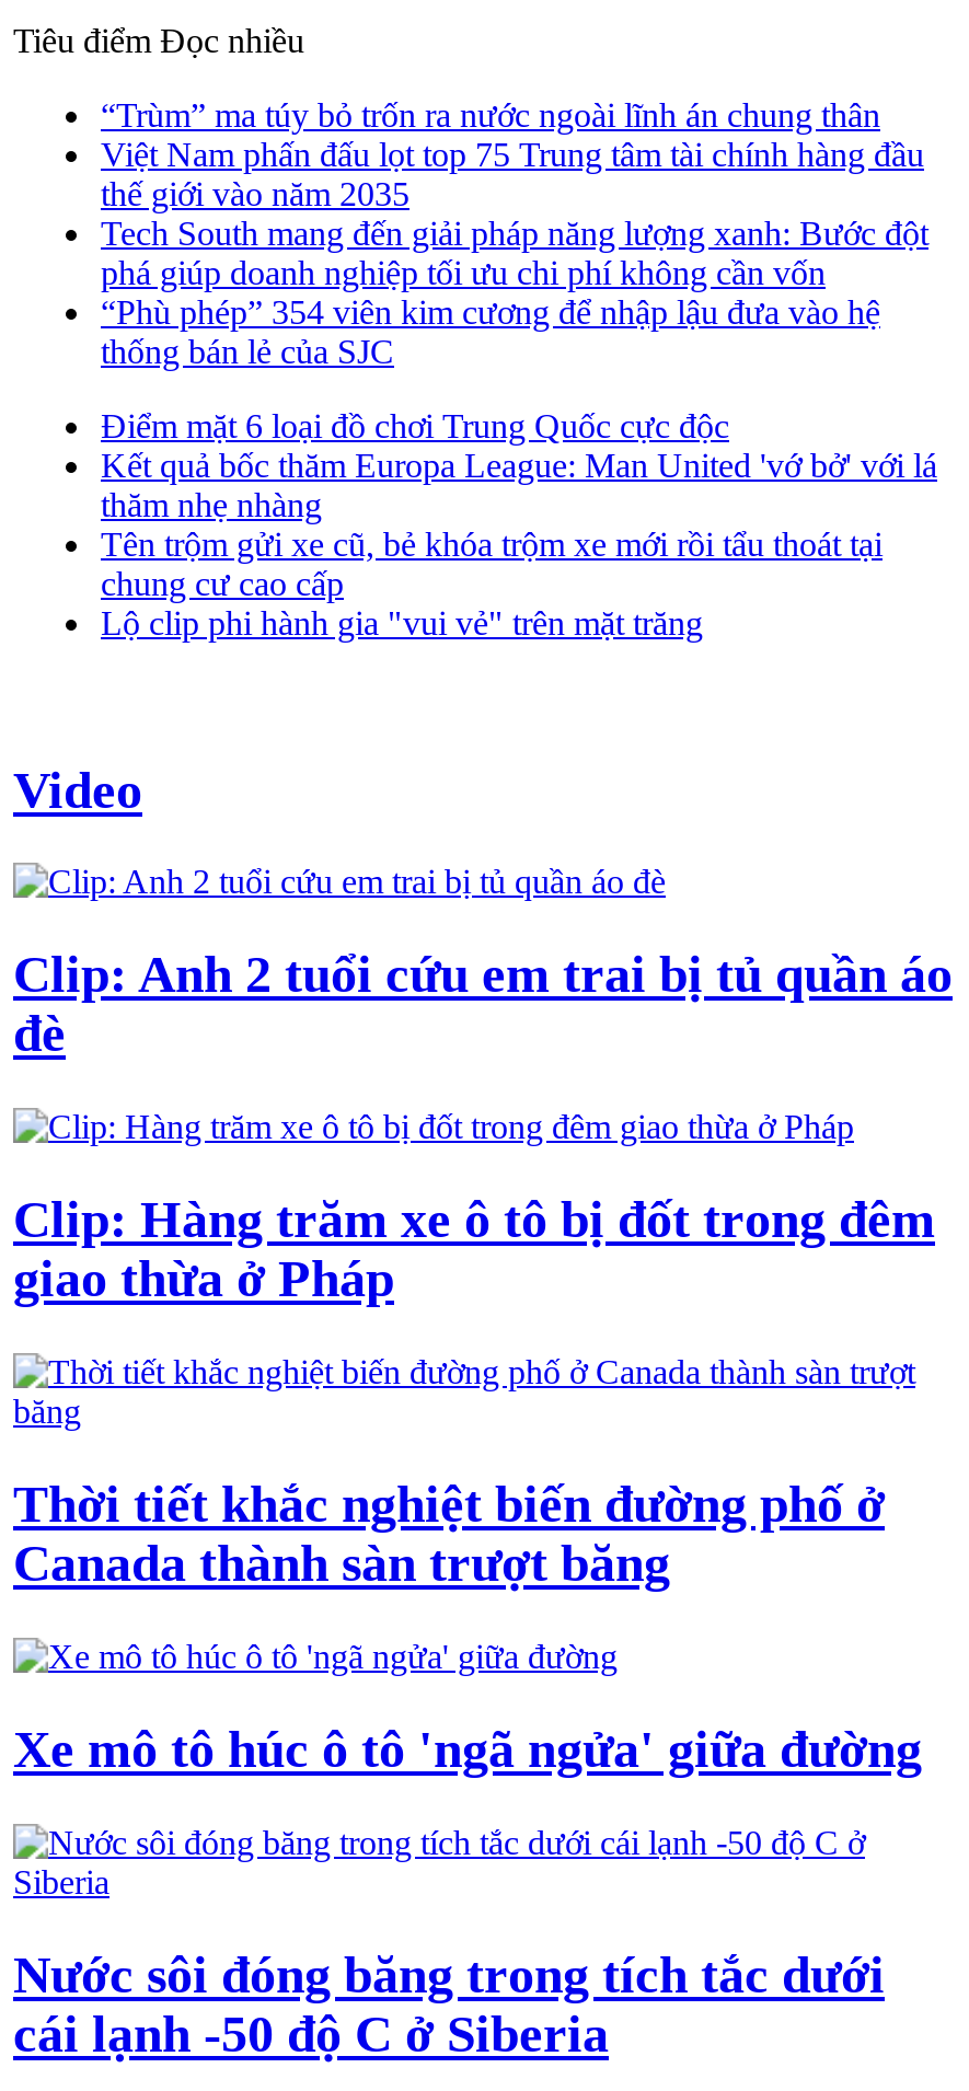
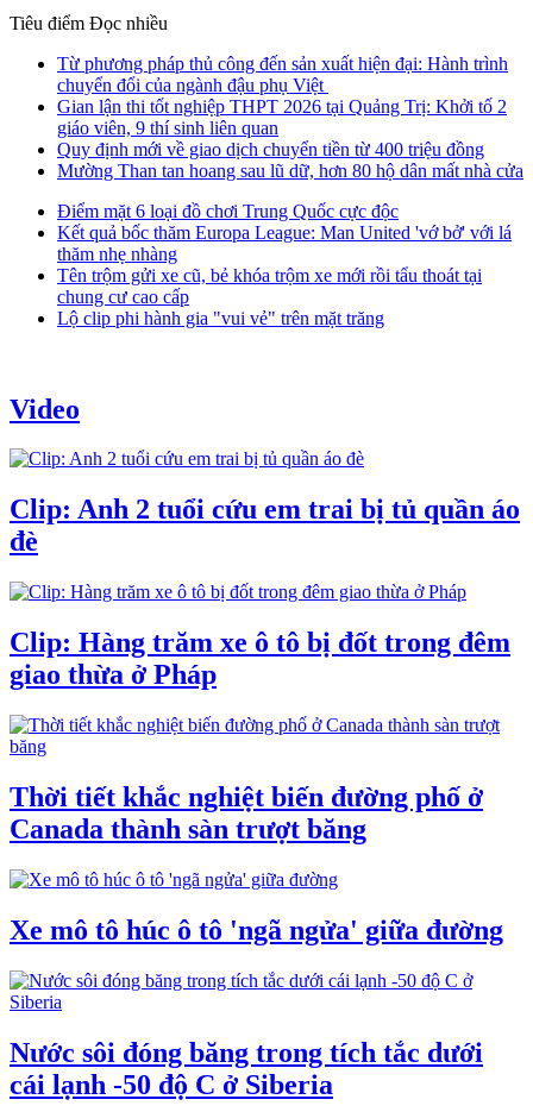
- “Trùm” ma túy bỏ trốn ra nước ngoài lĩnh án chung thân
- Việt Nam phấn đấu lọt top 75 Trung tâm tài chính hàng đầu
- thế giới vào năm 2035
- Tech South mang đến giải pháp năng lượng xanh: Bước đột
- phá giúp doanh nghiệp tối ưu chi phí không cần vốn
- “Phù phép” 354 viên kim cương để nhập lậu đưa vào hệ
- thống bán lẻ của SJC
+ Từ phương pháp thủ công đến sản xuất hiện đại: Hành trình
+ chuyển đổi của ngành đậu phụ Việt
+ Gian lận thi tốt nghiệp THPT 2026 tại Quảng Trị: Khởi tố 2
+ giáo viên, 9 thí sinh liên quan
+ Quy định mới về giao dịch chuyển tiền từ 400 triệu đồng
+ Mường Than tan hoang sau lũ dữ, hơn 80 hộ dân mất nhà cửa
